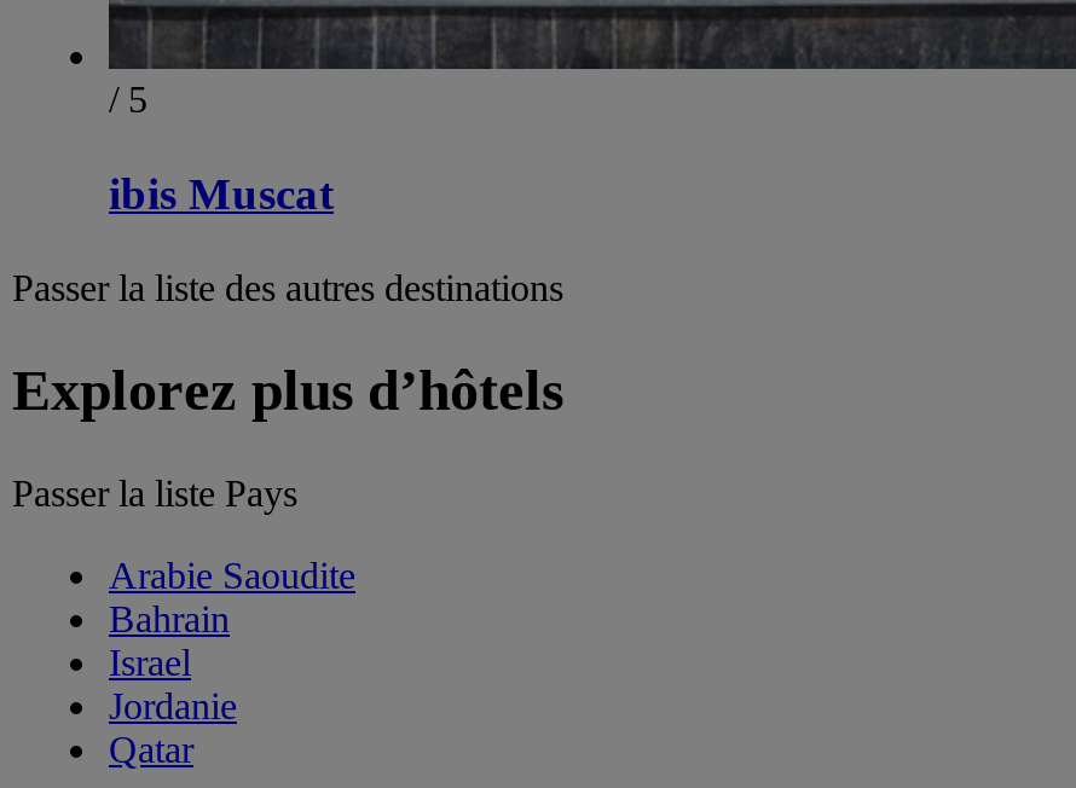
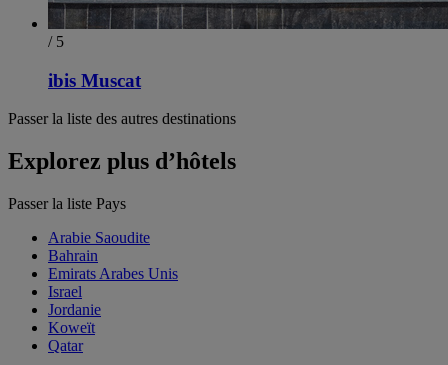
+ Emirats Arabes Unis

+ Koweït
